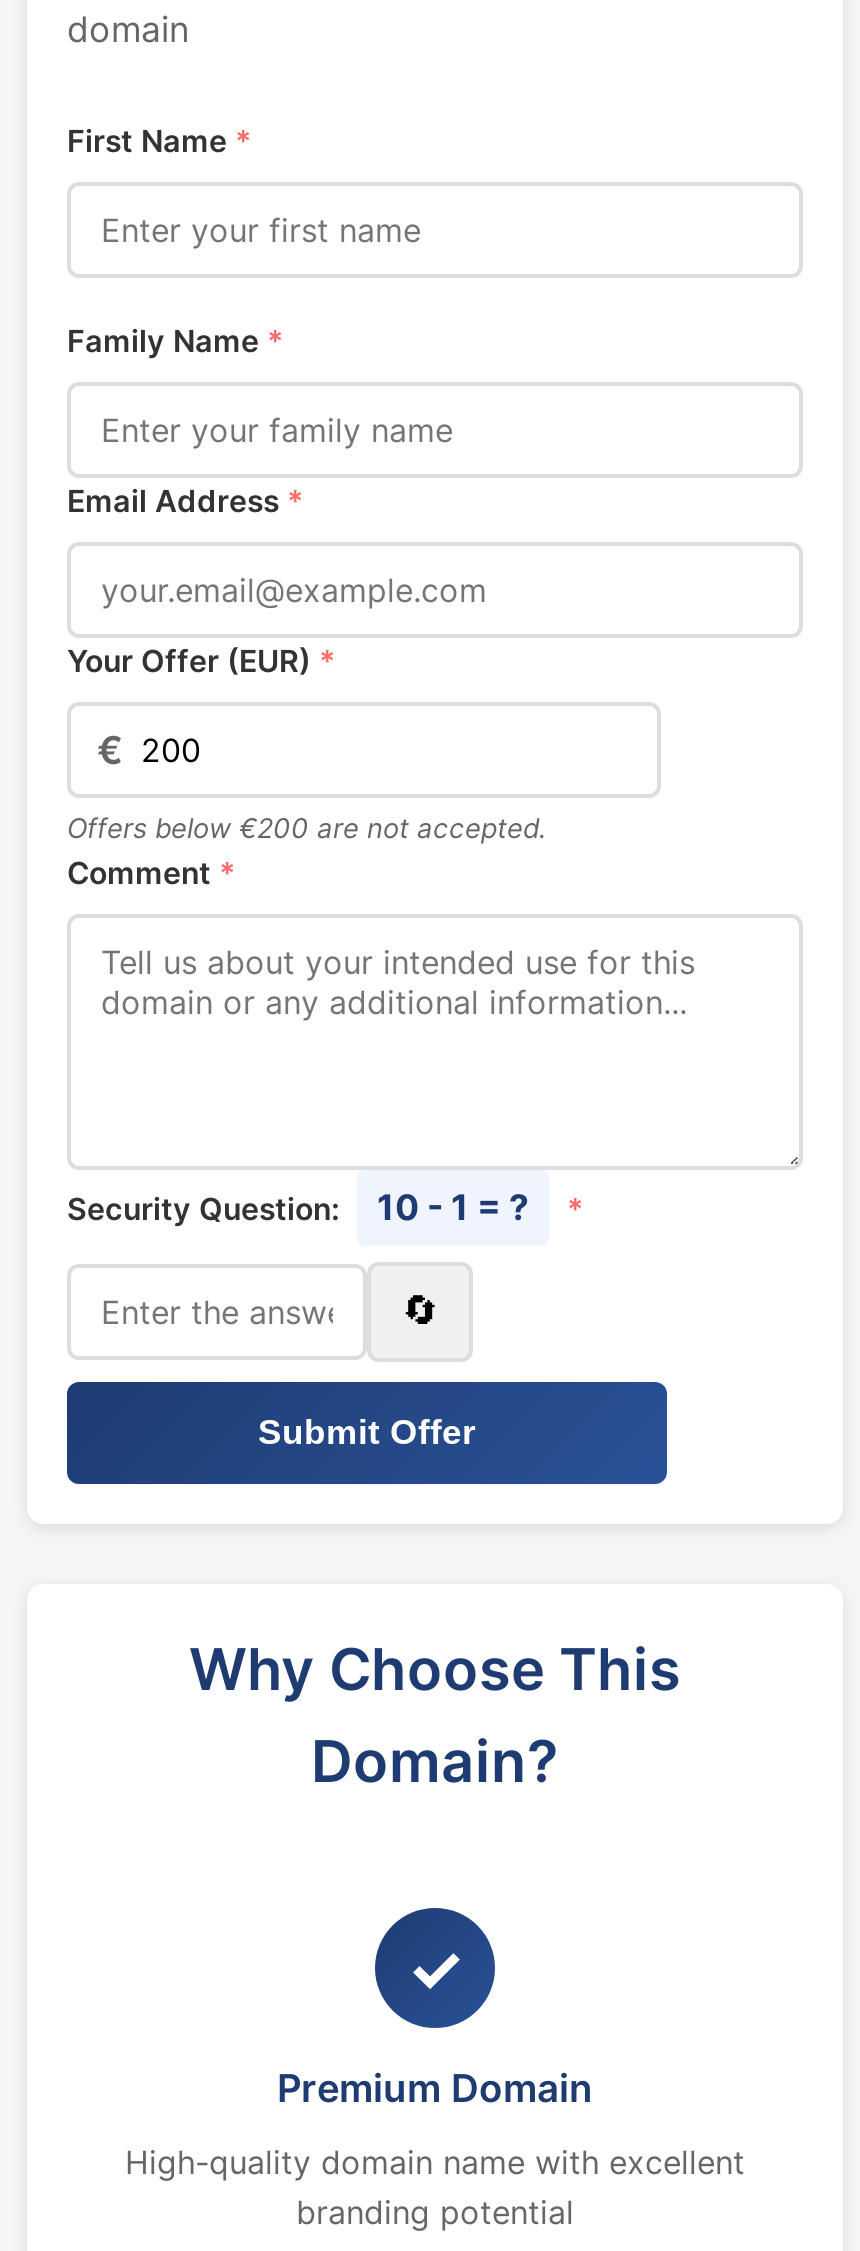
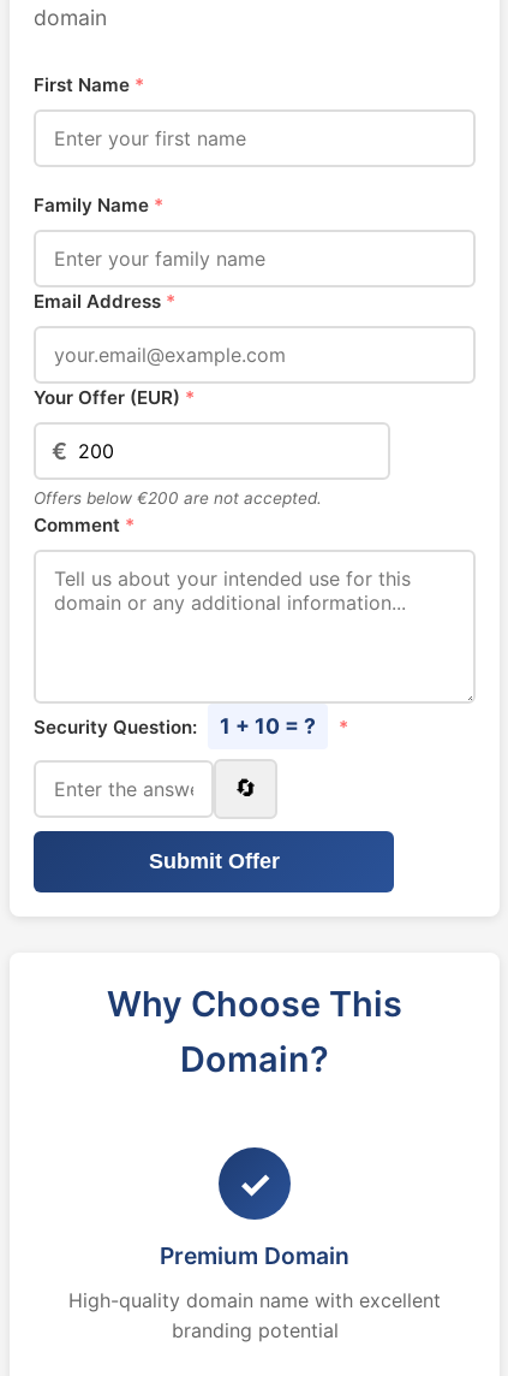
- 10 - 1 = ?
+ 1 + 10 = ?
